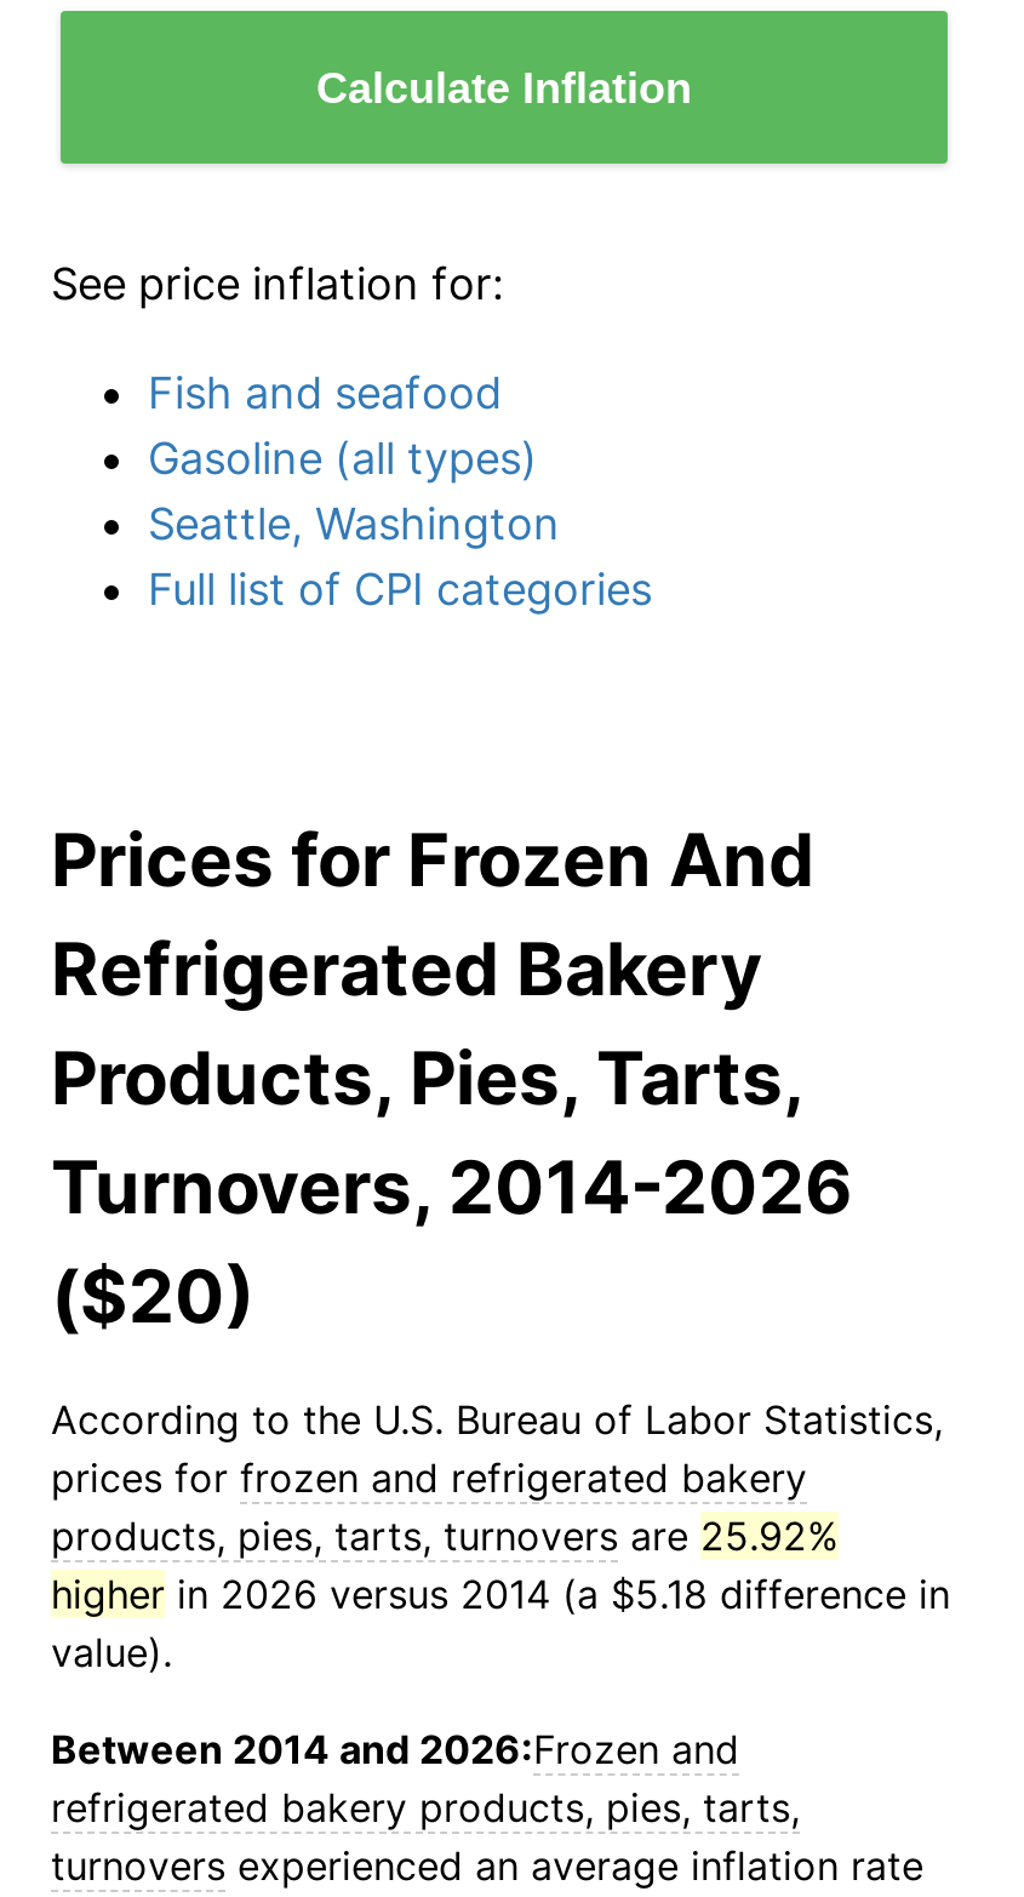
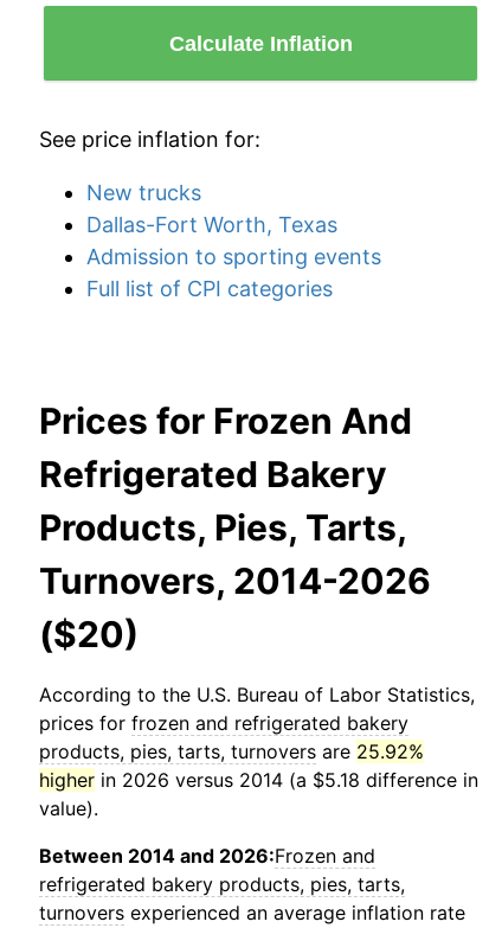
- Fish and seafood
- Gasoline (all types)
- Seattle, Washington
+ New trucks
+ Dallas-Fort Worth, Texas
+ Admission to sporting events
